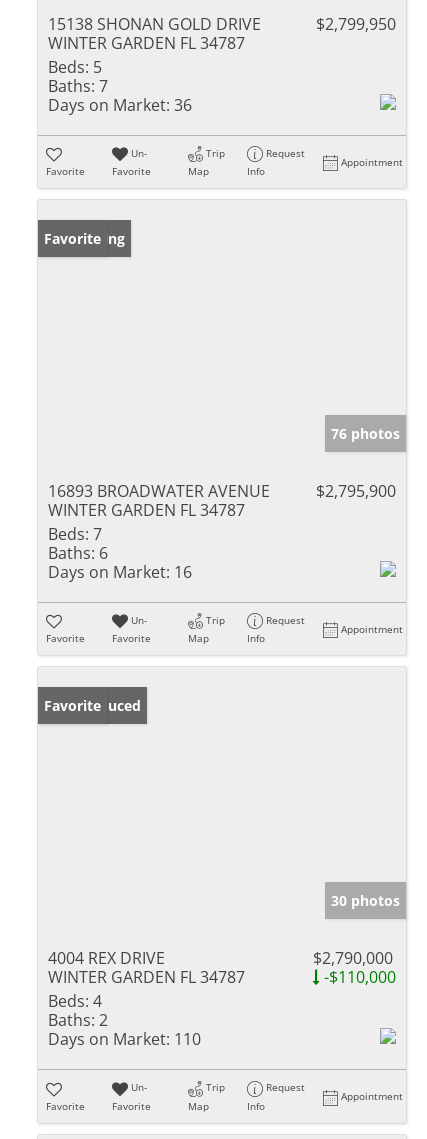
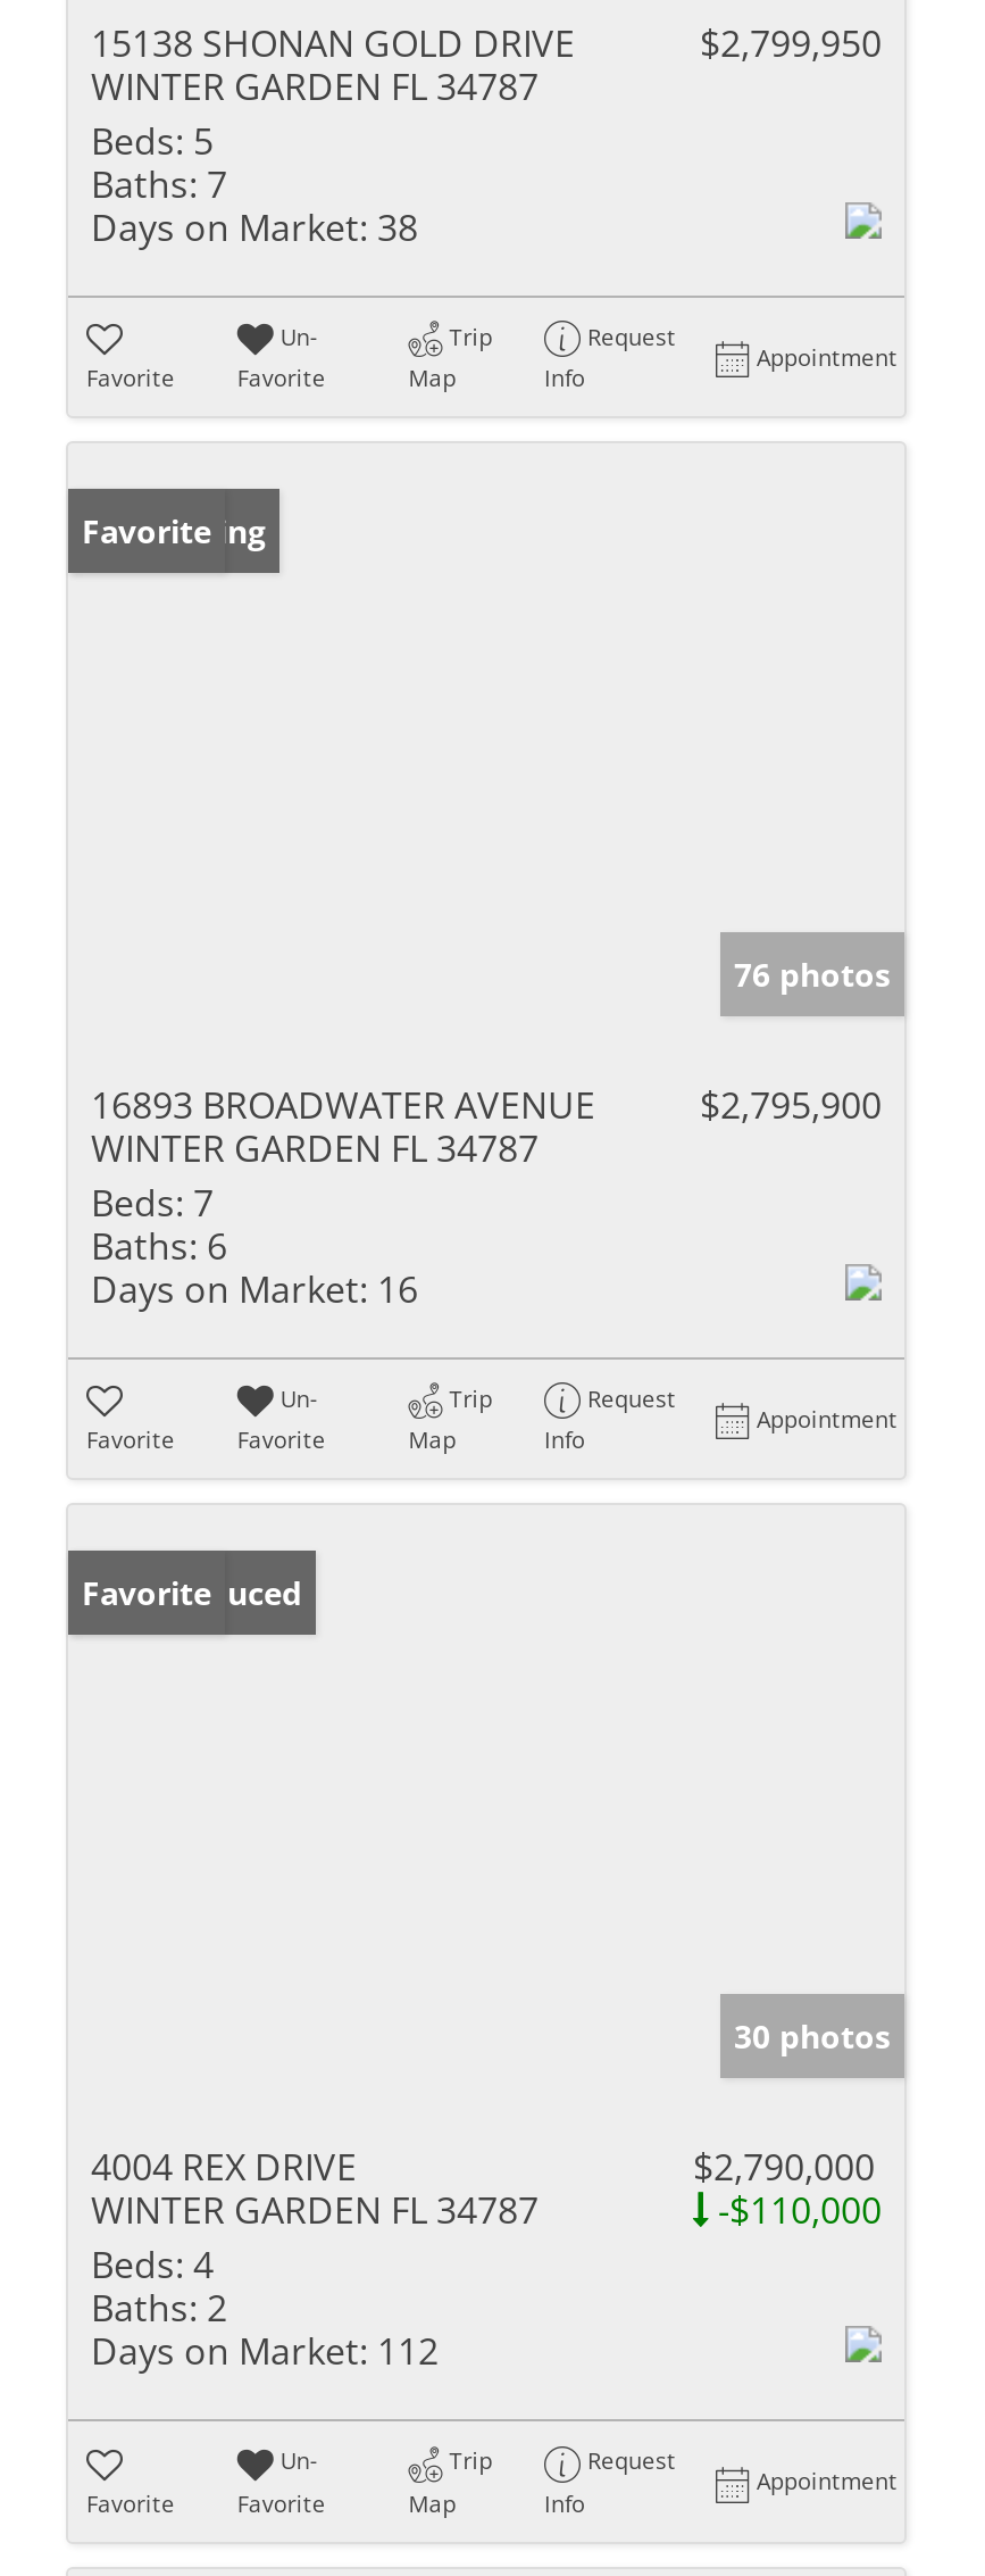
- Days on Market: 36
+ Days on Market: 38

- Days on Market: 110
+ Days on Market: 112
